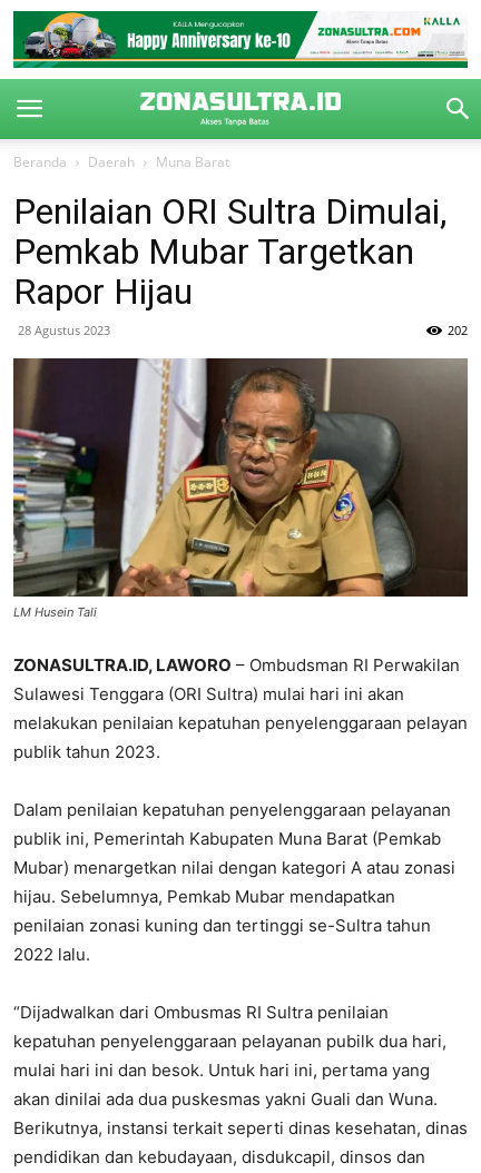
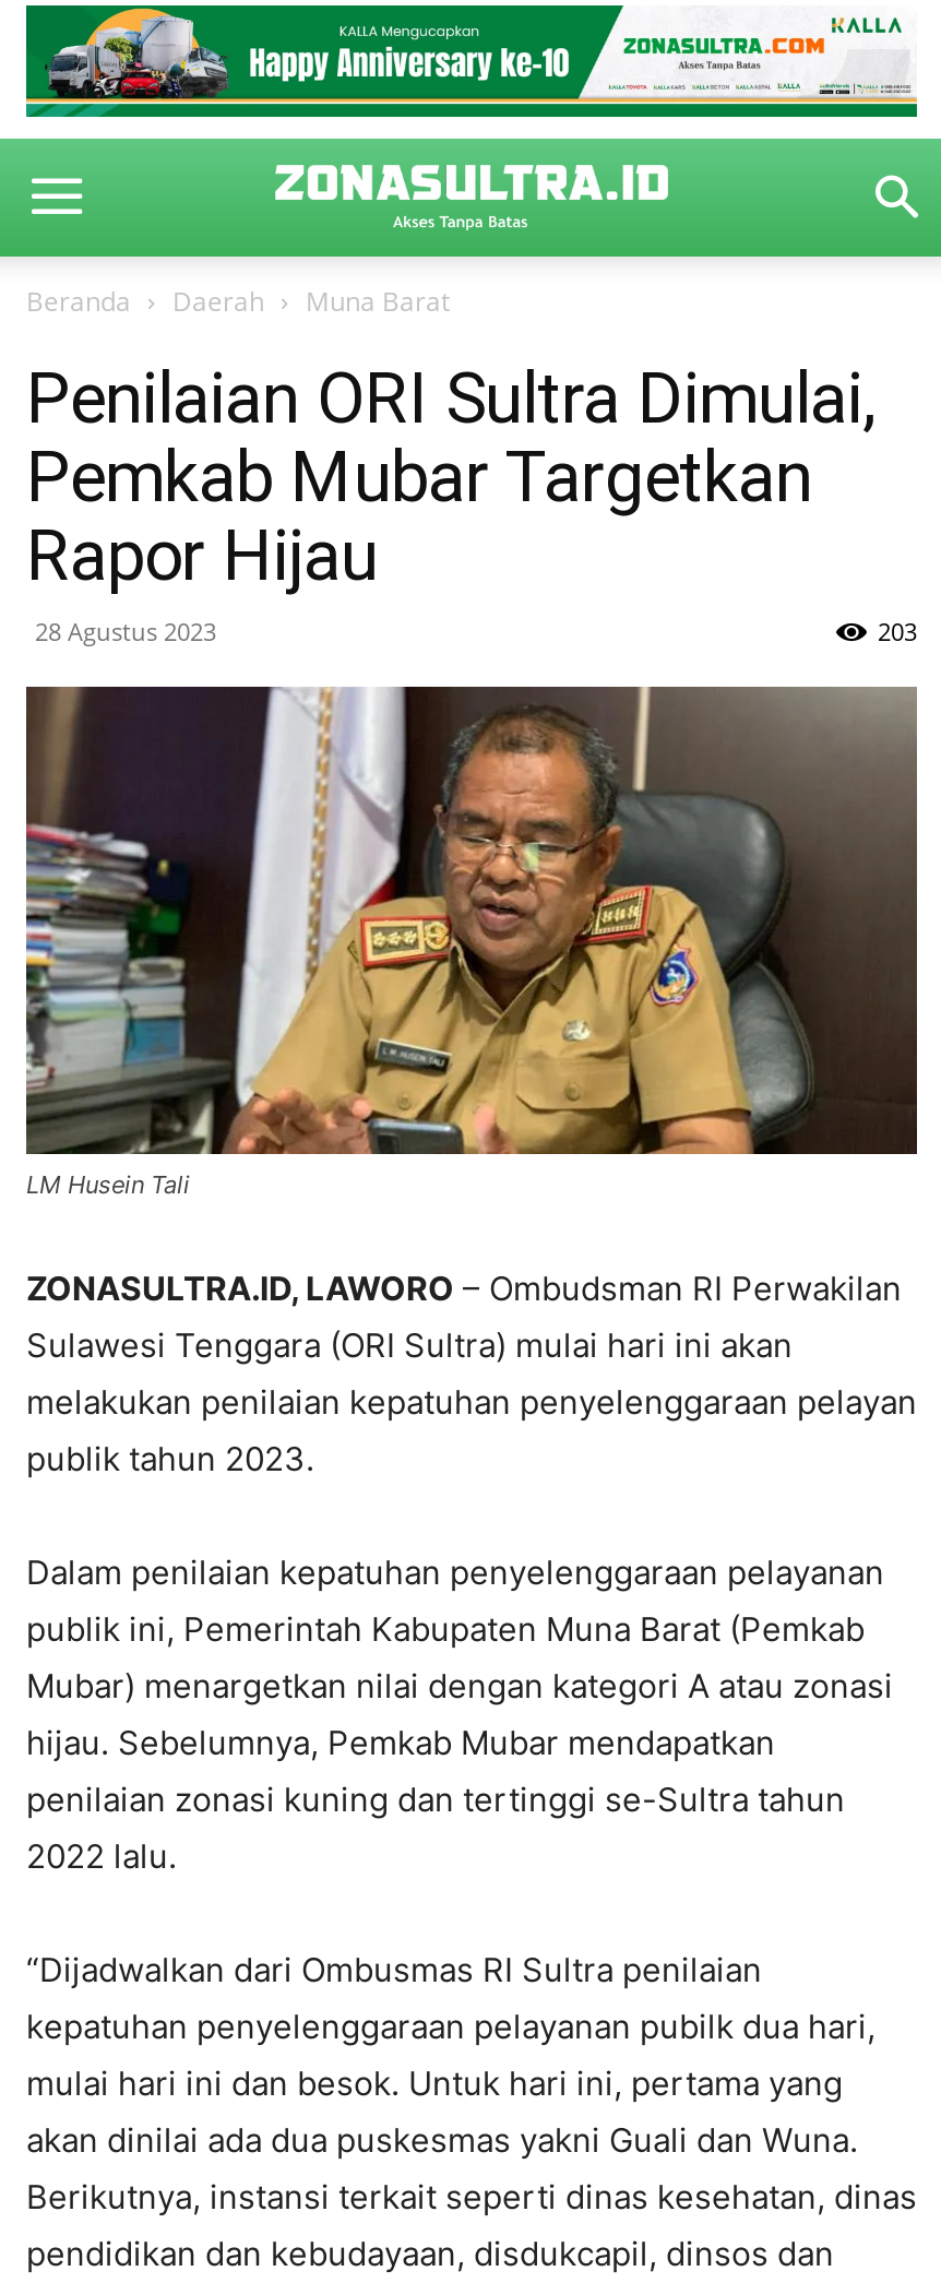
- 202
+ 203
